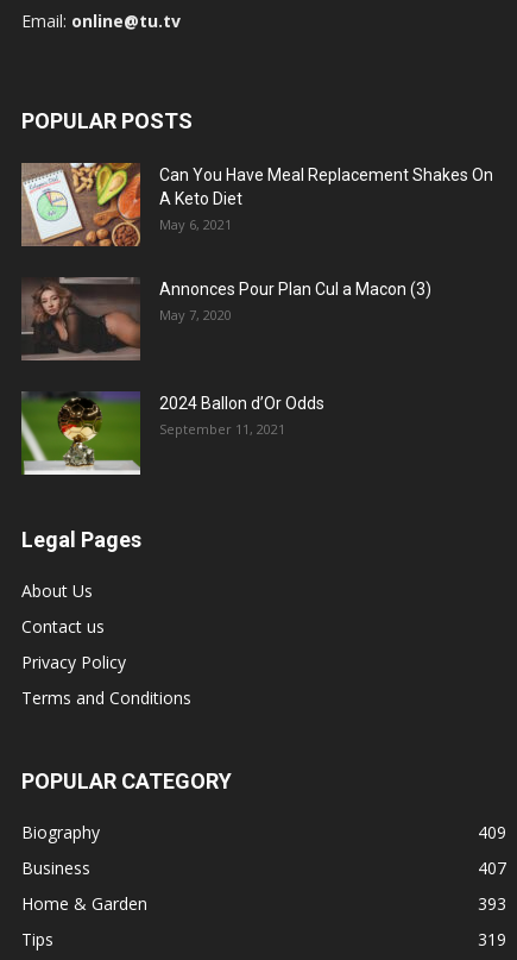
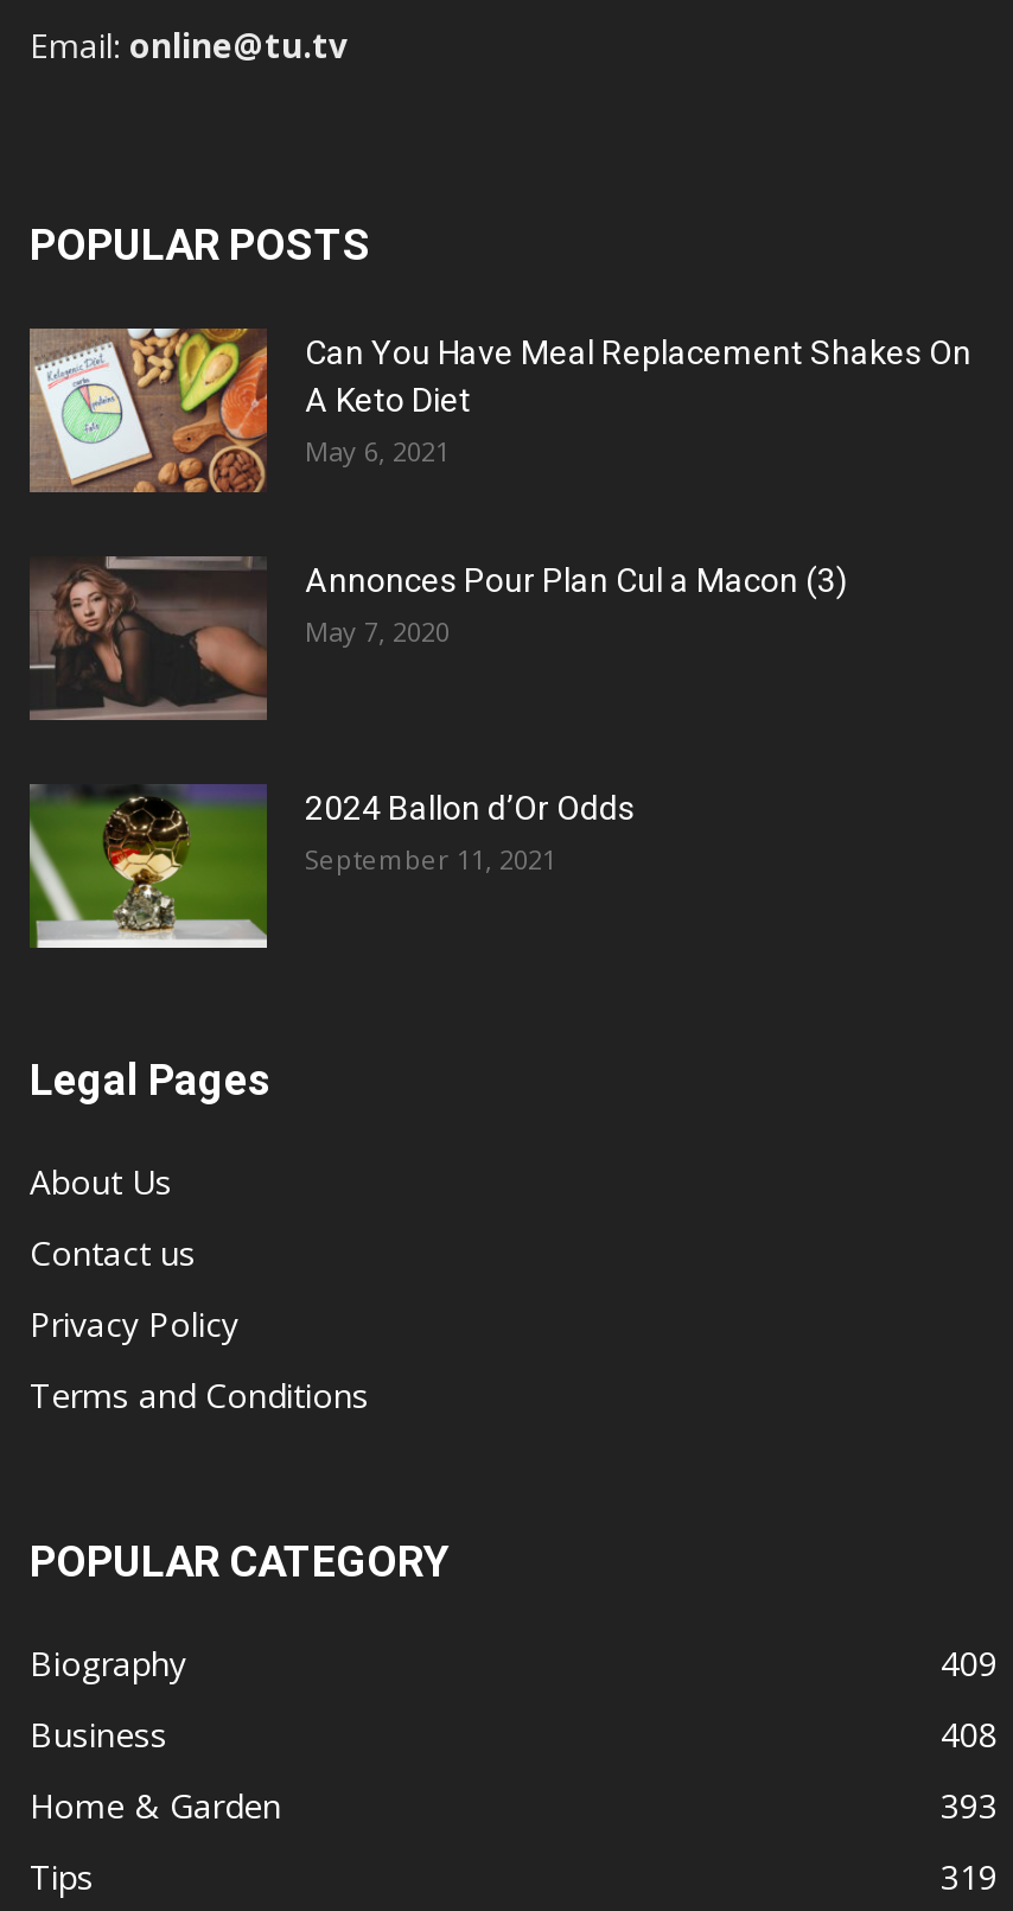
- 407
+ 408
